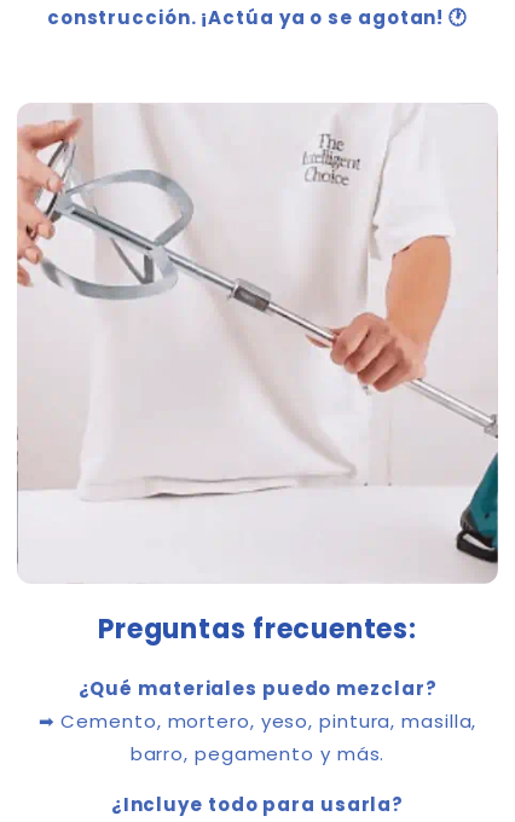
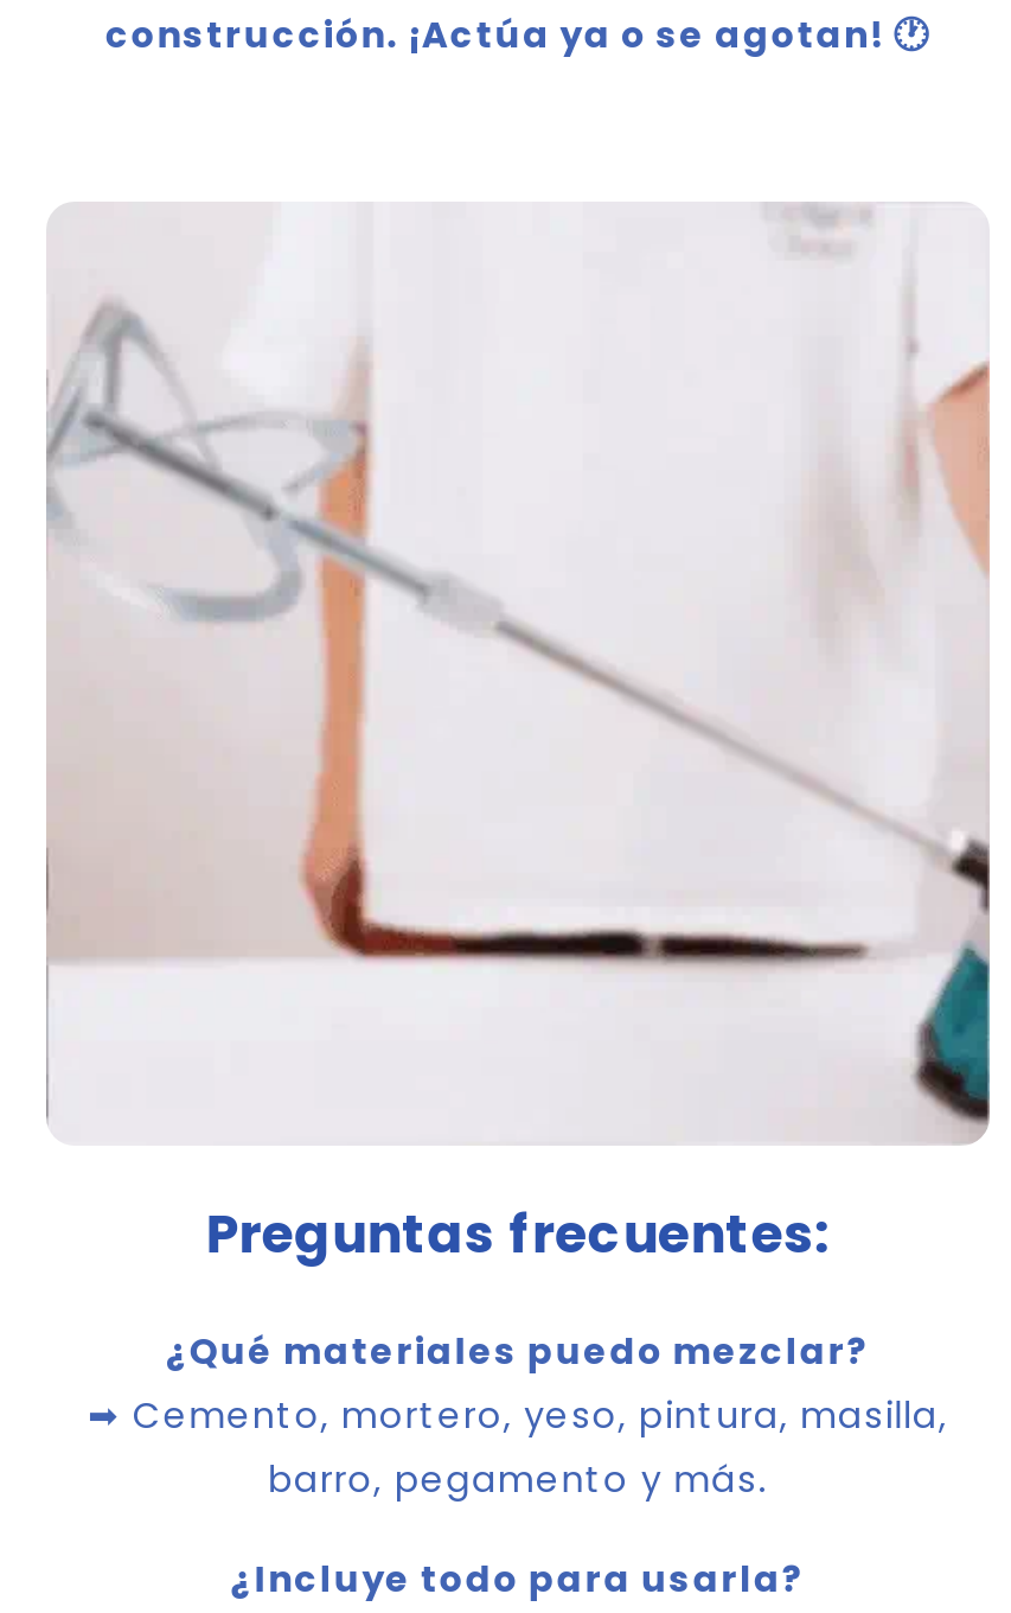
- [image]
+ [image]
